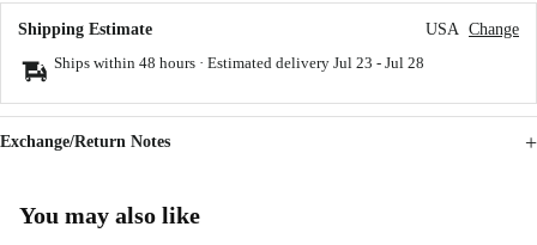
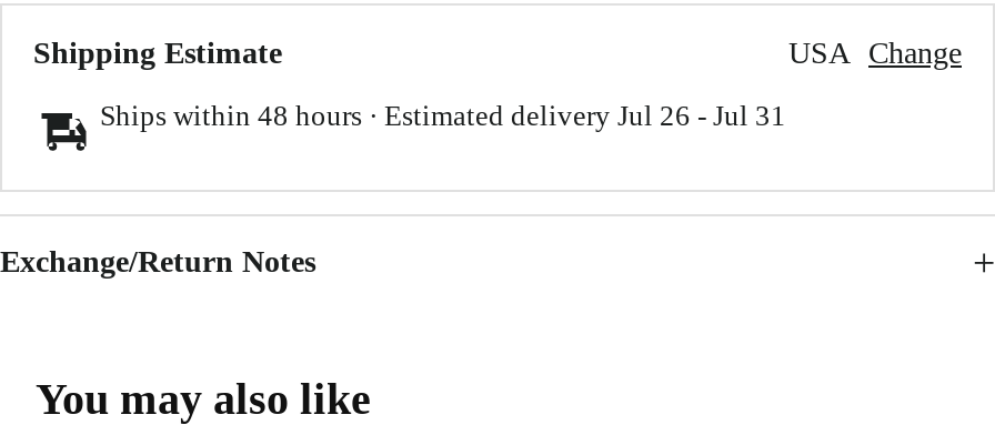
- Ships within 48 hours · Estimated delivery Jul 23 - Jul 28
+ Ships within 48 hours · Estimated delivery Jul 26 - Jul 31
